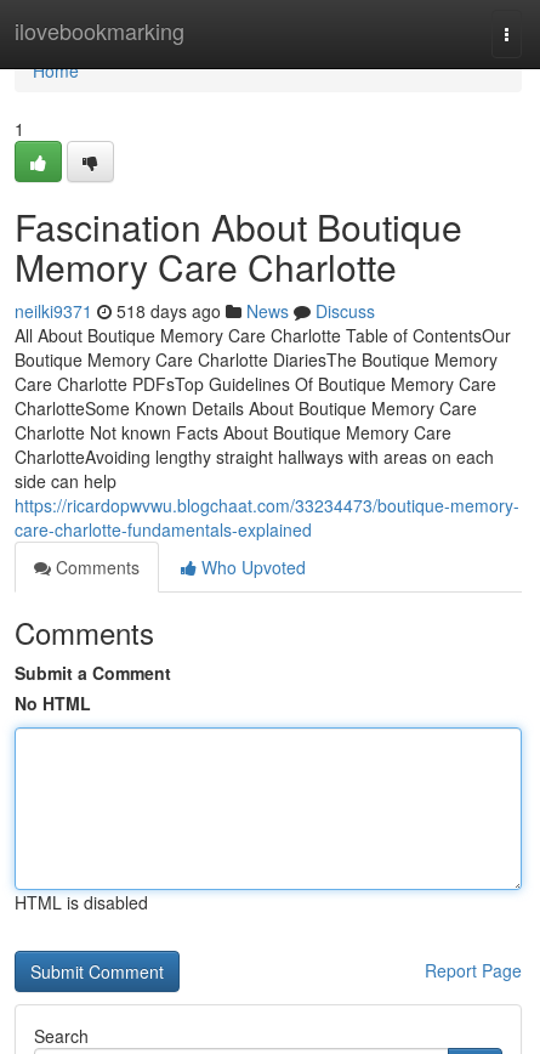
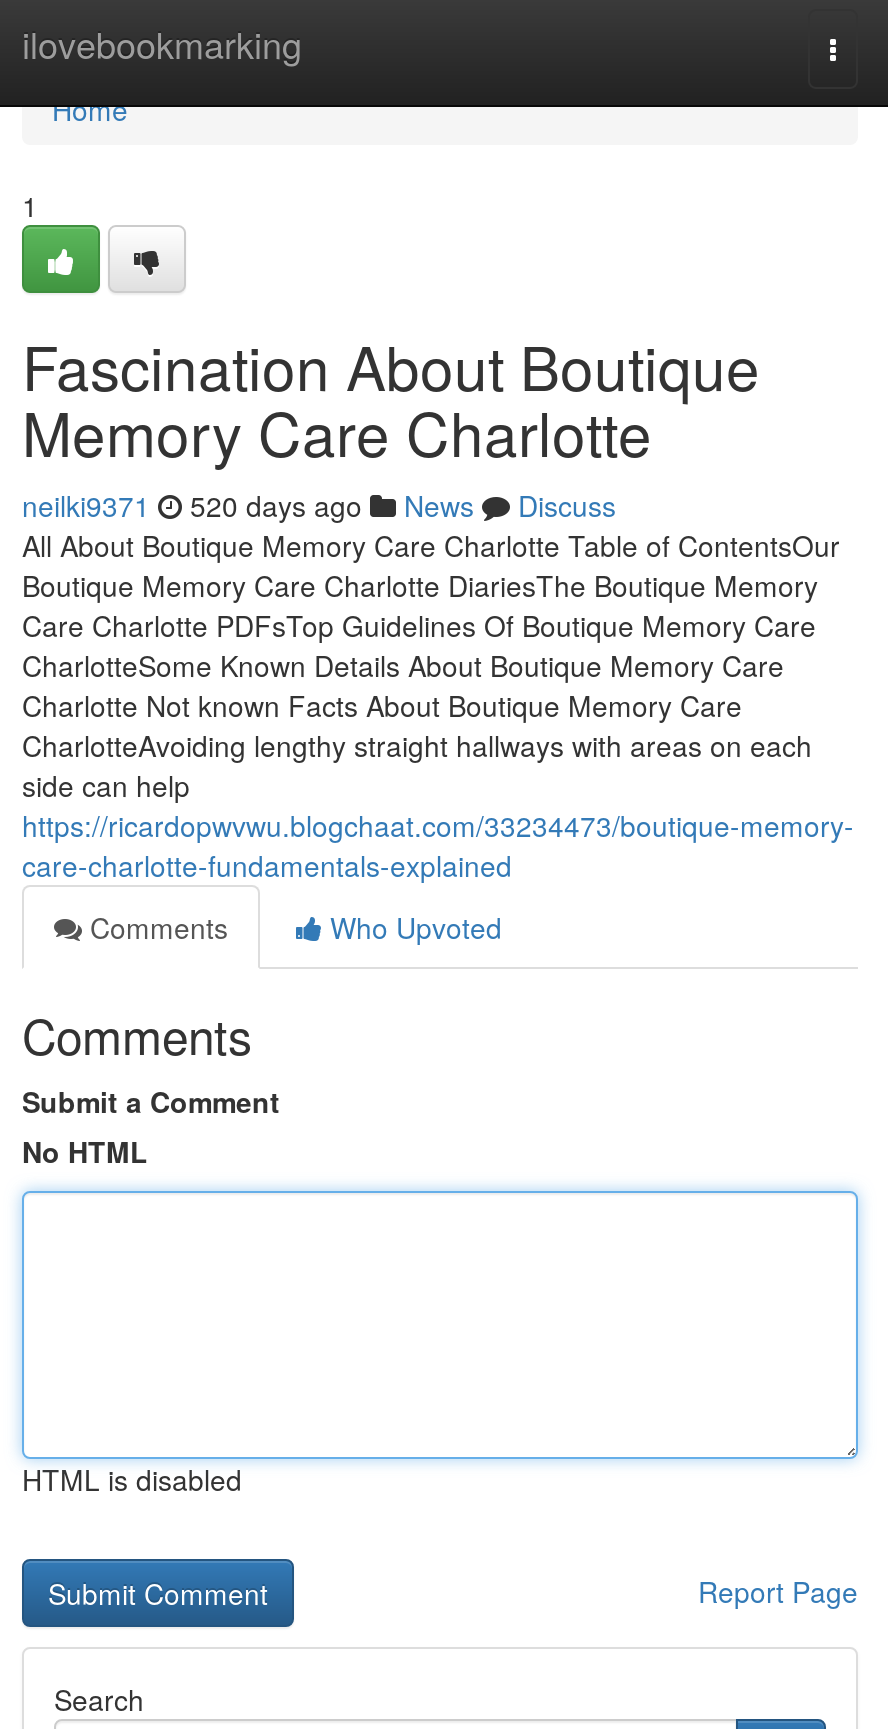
- neilki9371 518 days ago News Discuss
+ neilki9371 520 days ago News Discuss
